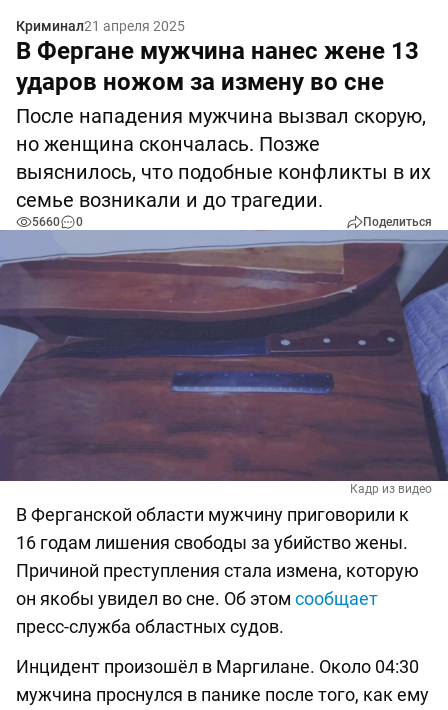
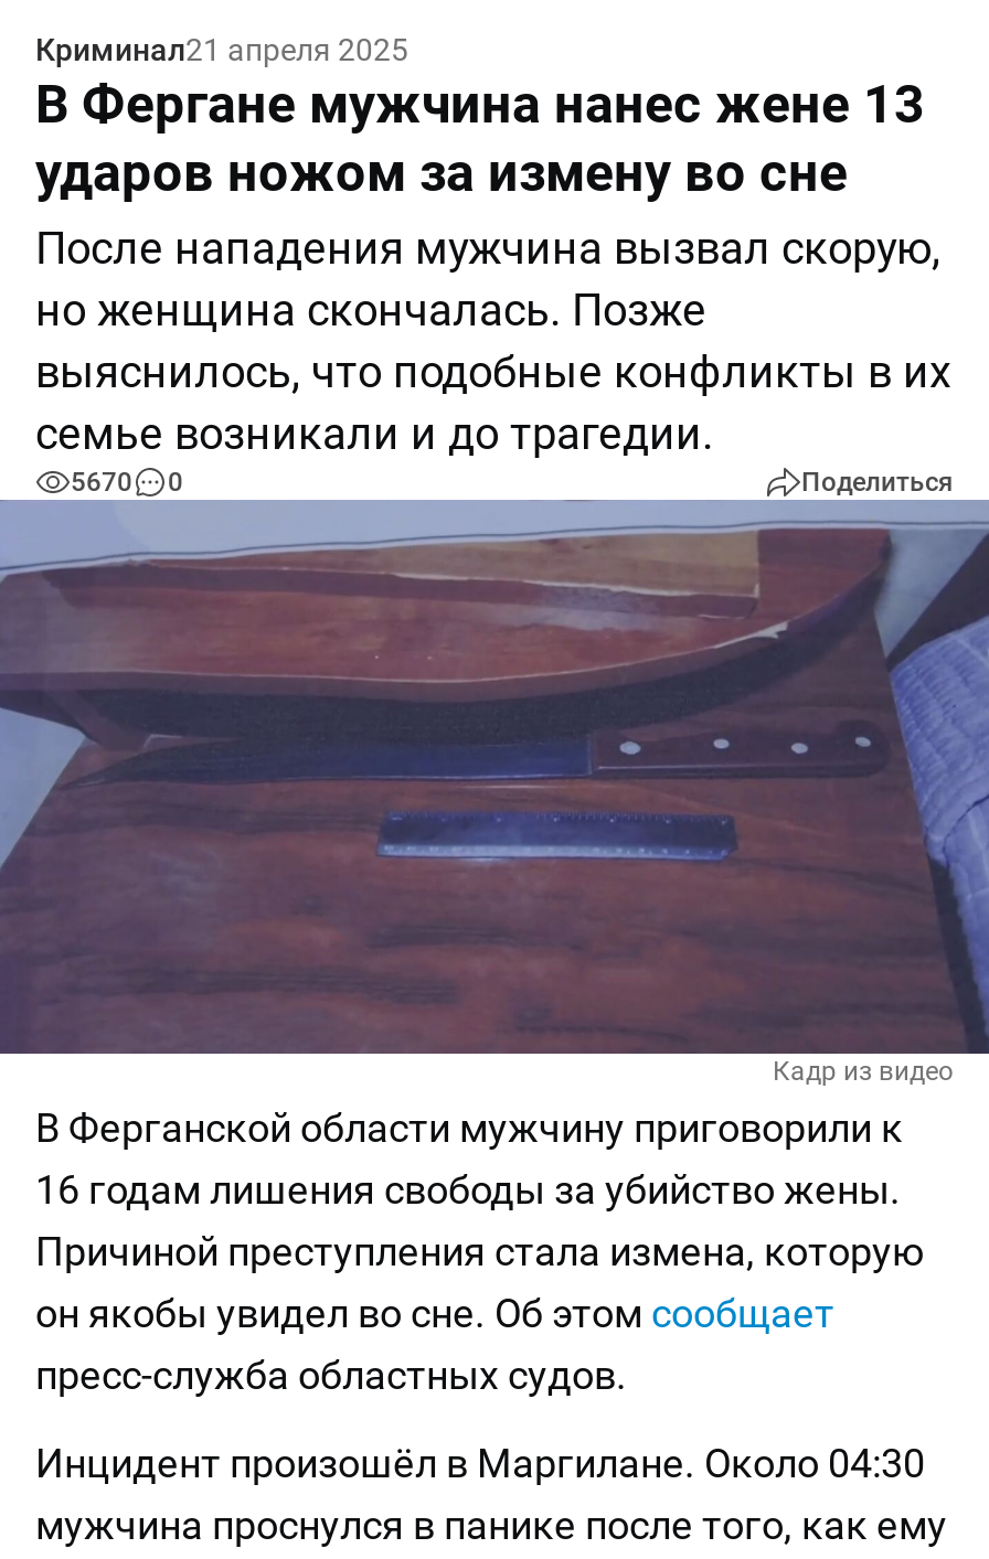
- 5660 0
+ 5670 0
